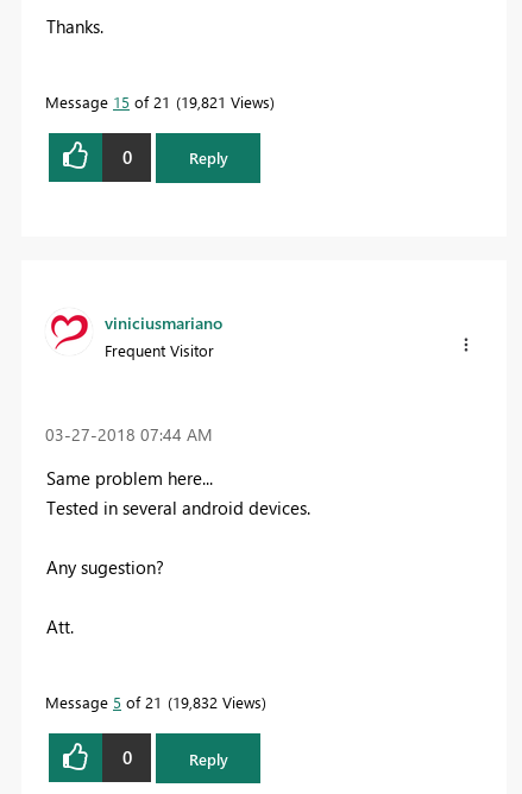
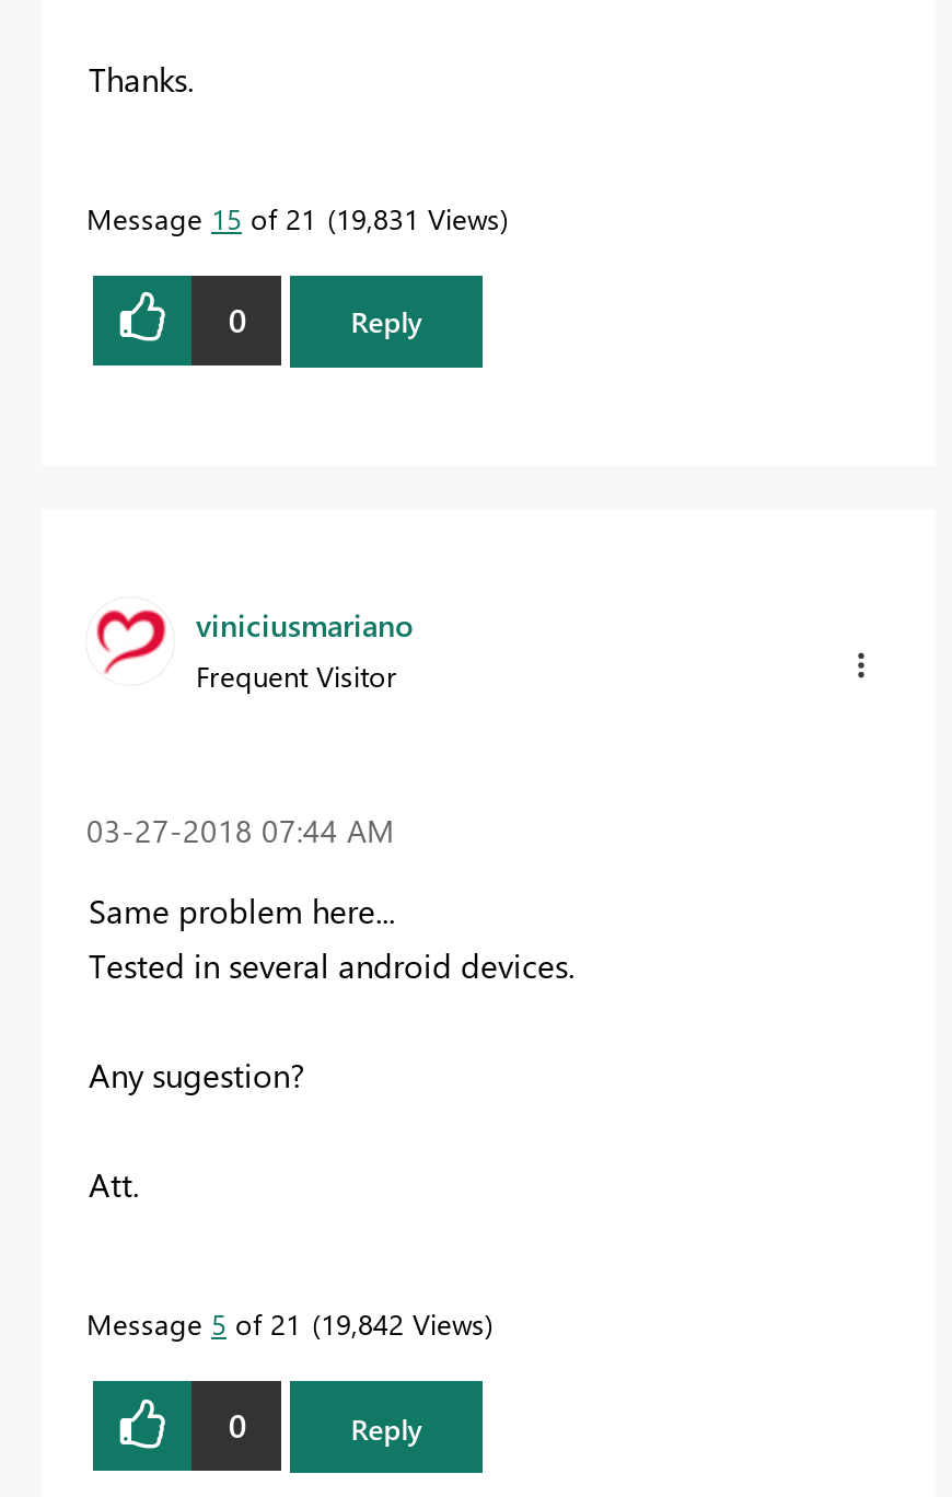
- Message 15 of 21 19,821 Views
+ Message 15 of 21 19,831 Views

- Message 5 of 21 19,832 Views
+ Message 5 of 21 19,842 Views
